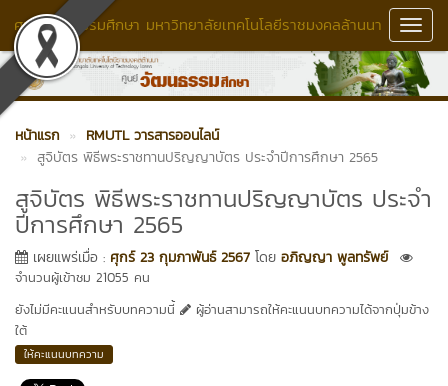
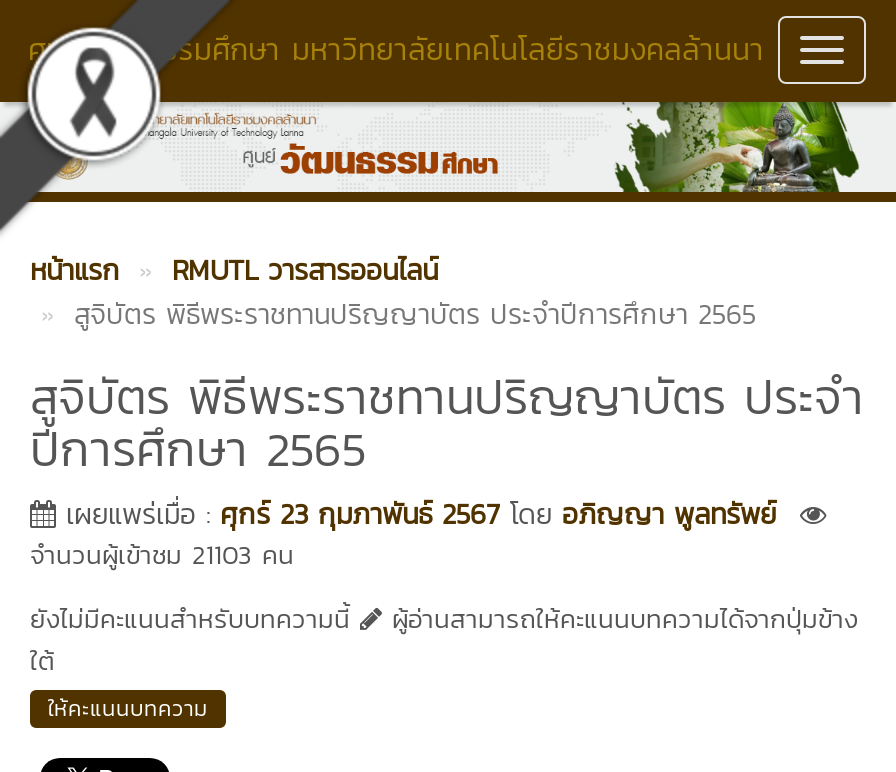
- จำนวนผู้เข้าชม 21055 คน
+ จำนวนผู้เข้าชม 21103 คน
